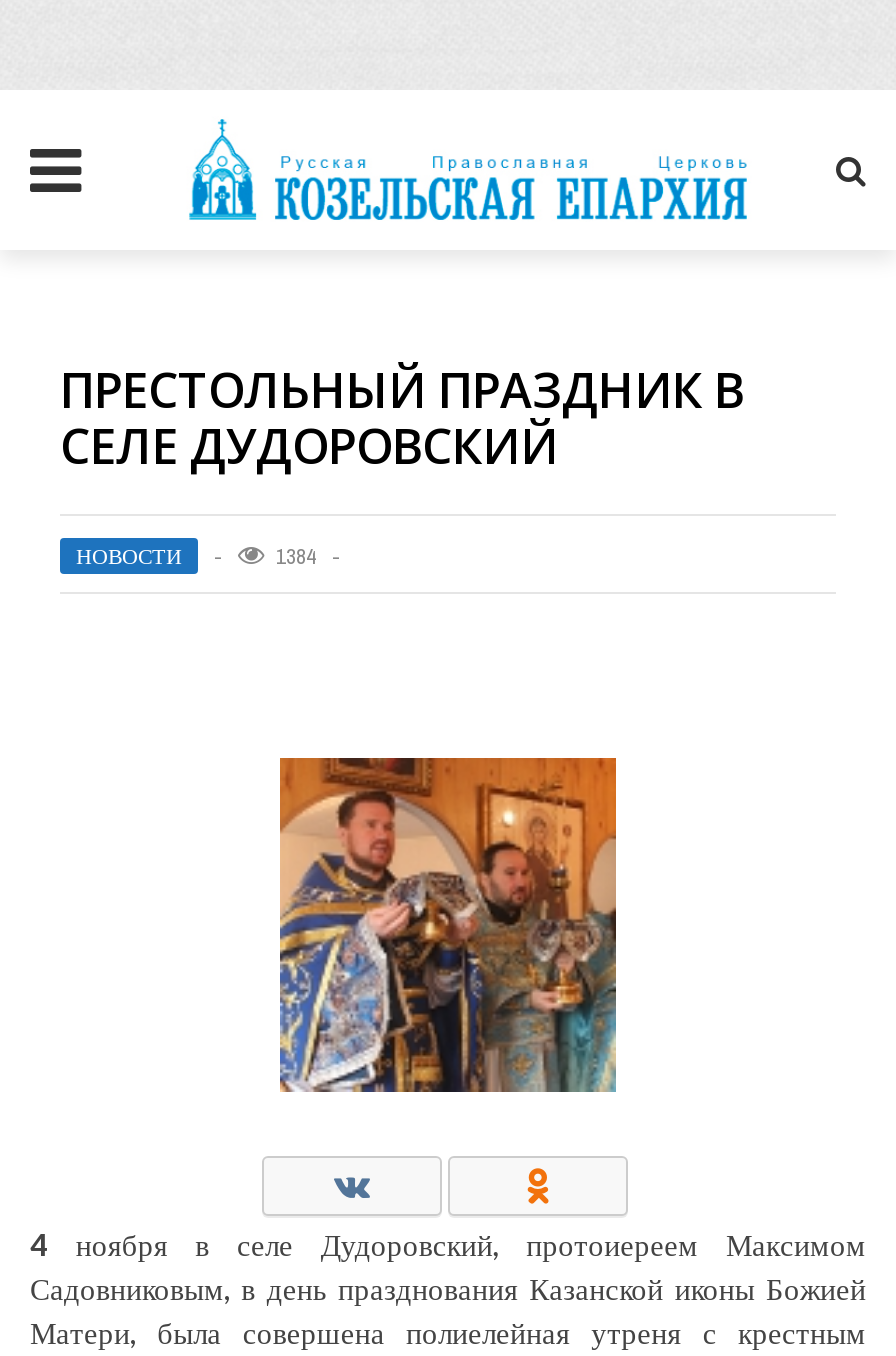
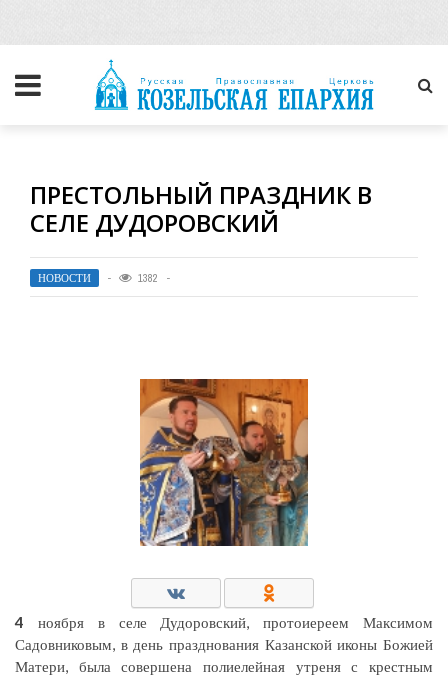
- 1384
+ 1382
